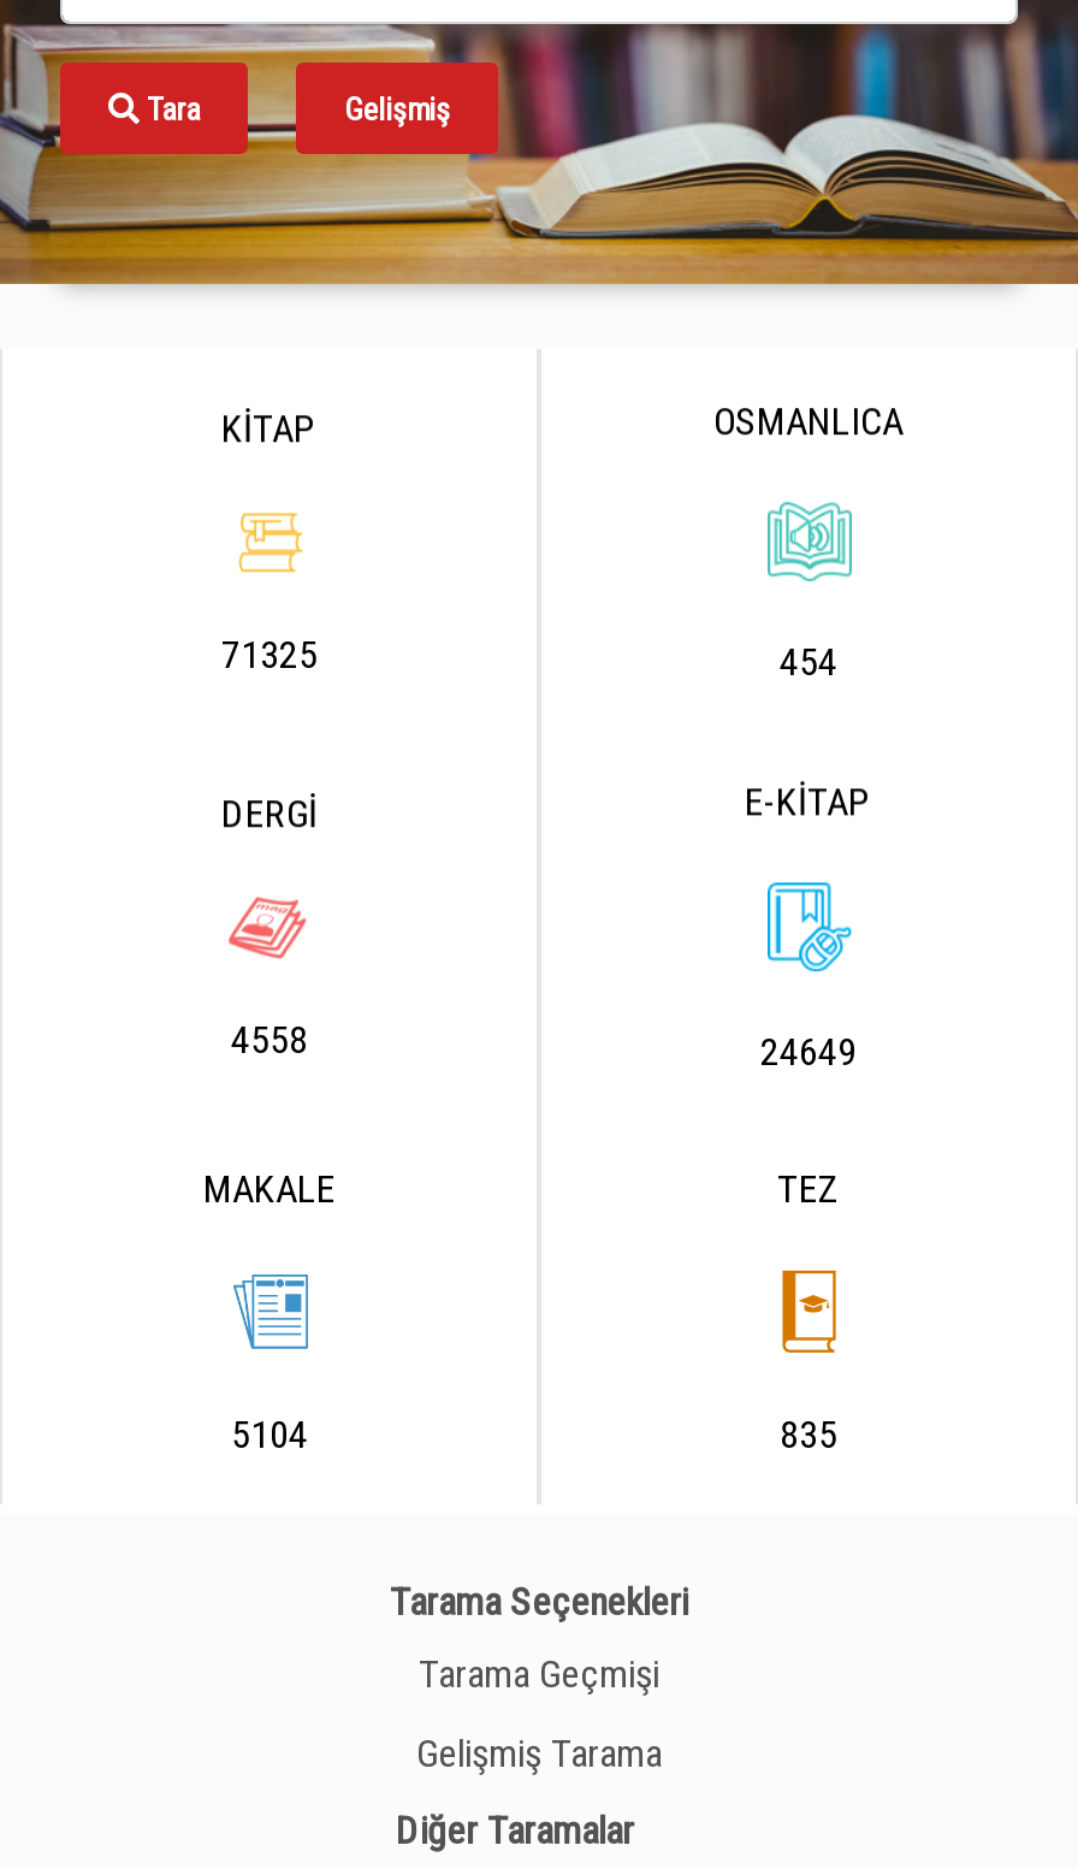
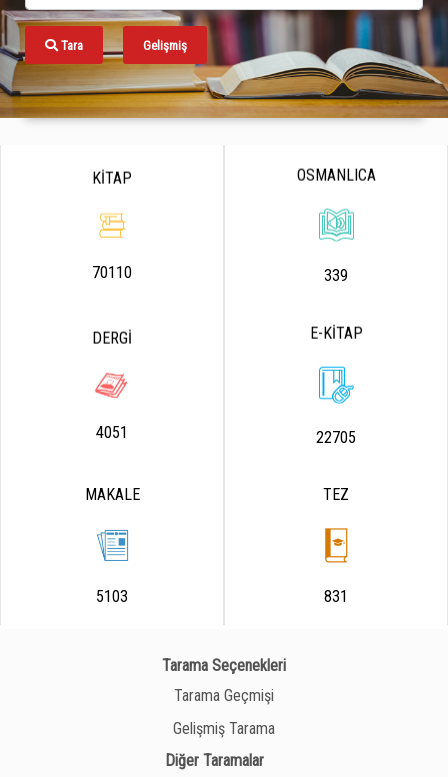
- 71325
+ 70110

- 454
+ 339

- 4558
+ 4051

- 24649
+ 22705

- 5104
+ 5103

- 835
+ 831
